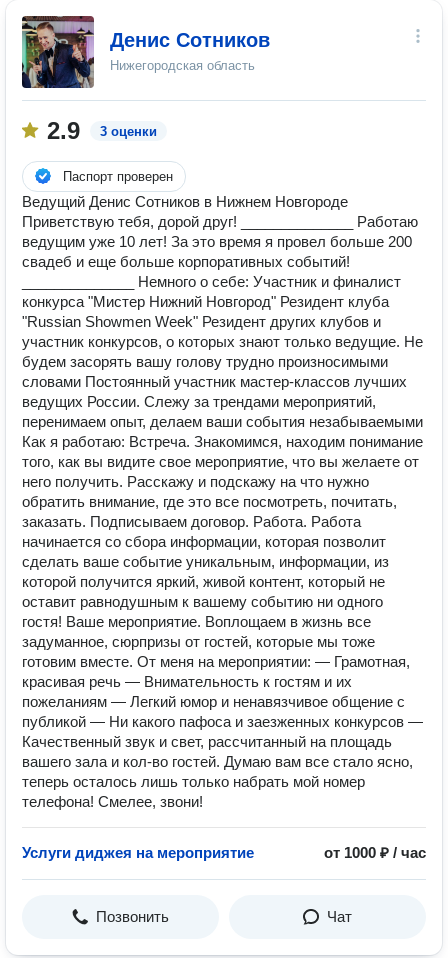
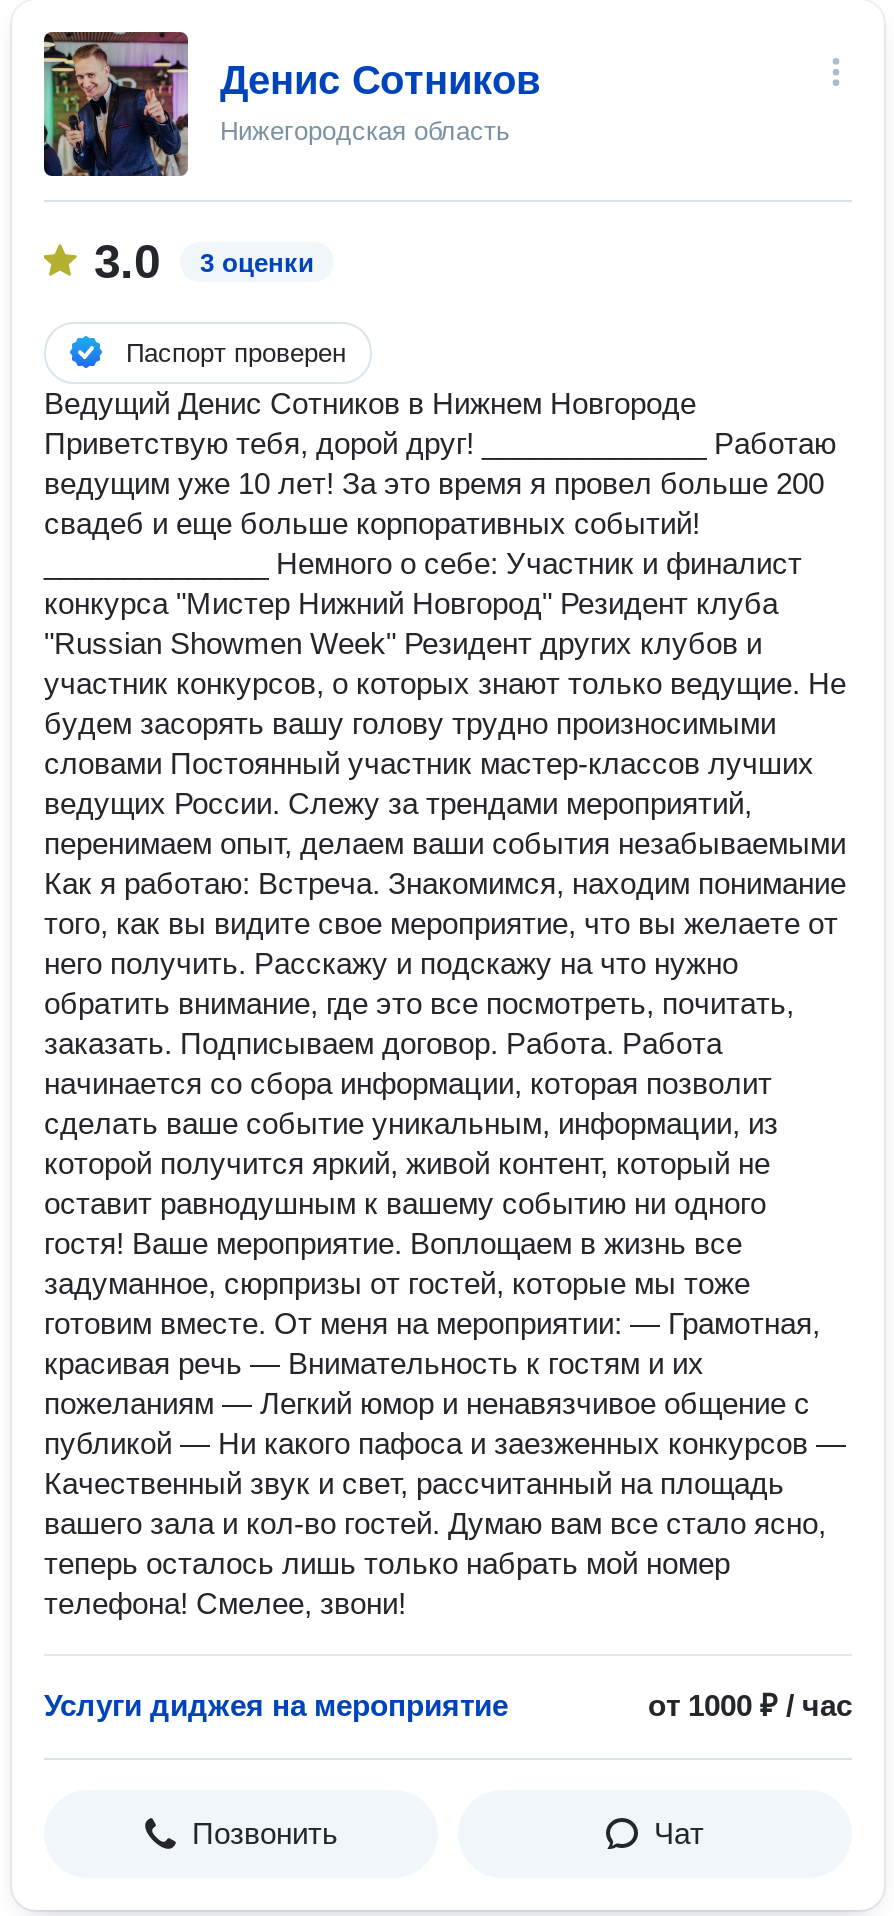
- 2.9 3 оценки
+ 3.0 3 оценки
